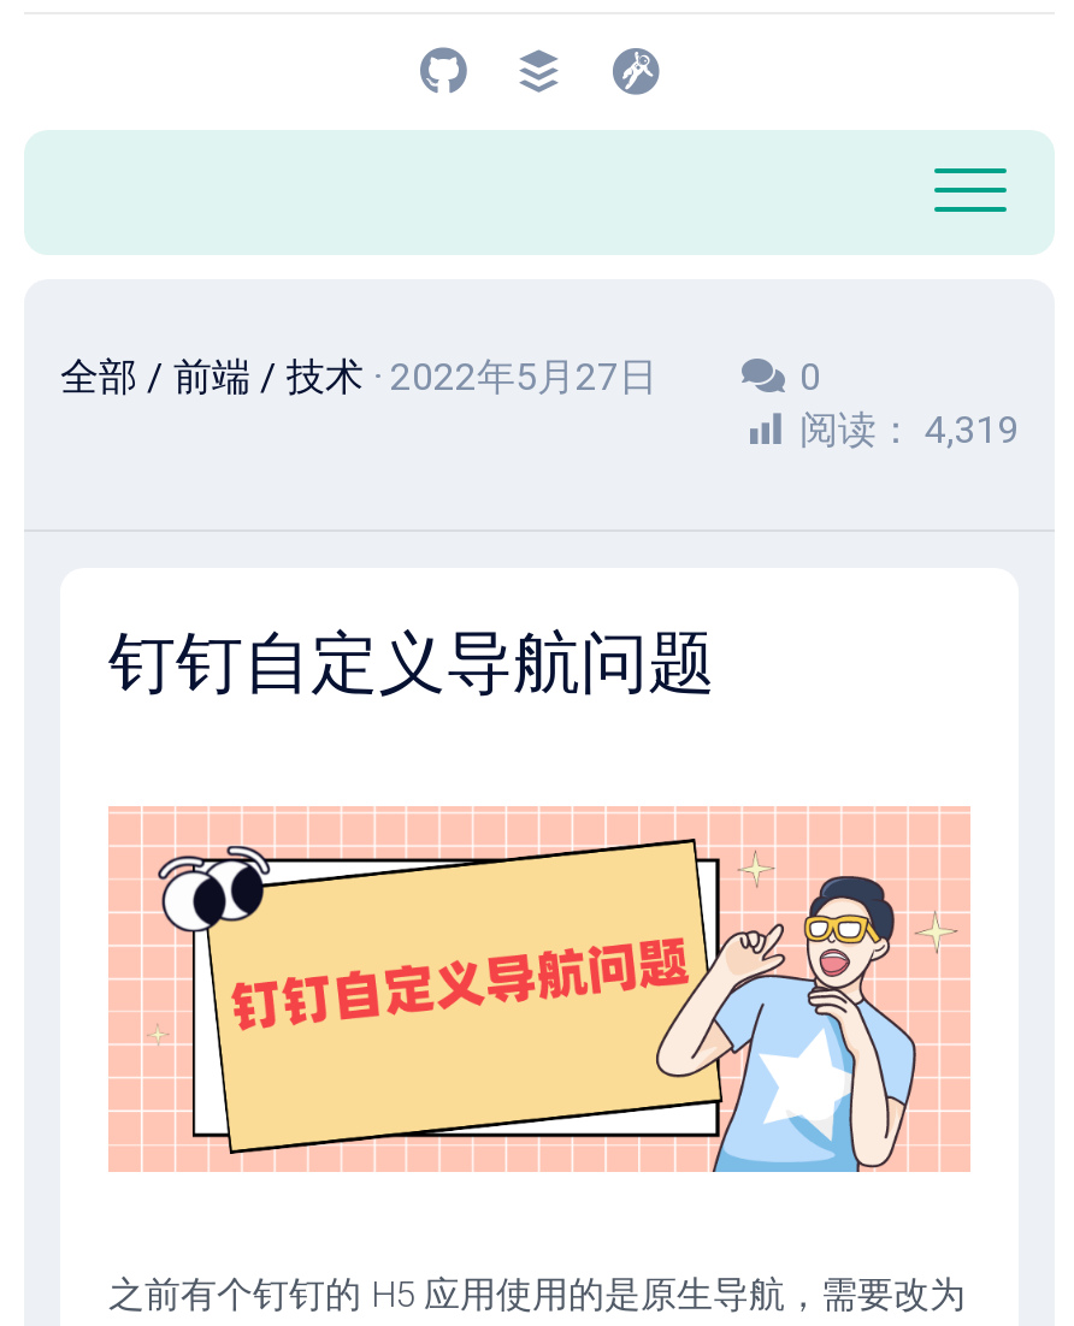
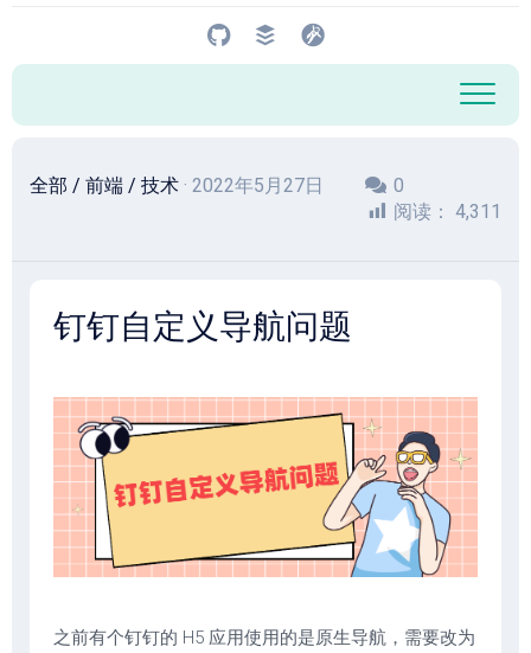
- 阅读： 4,319
+ 阅读： 4,311
